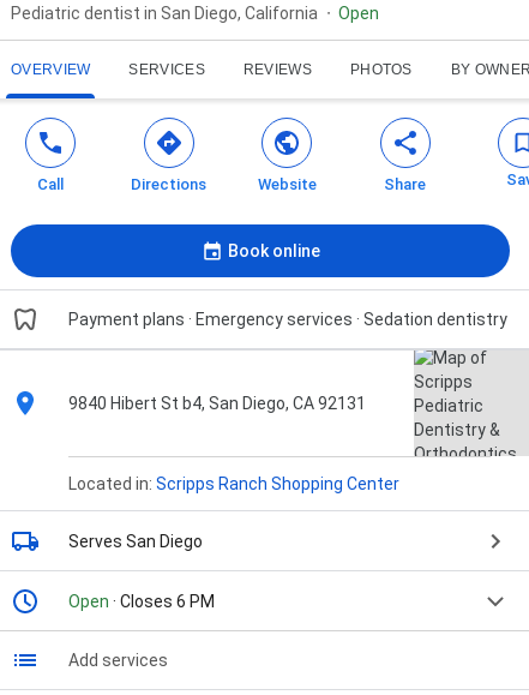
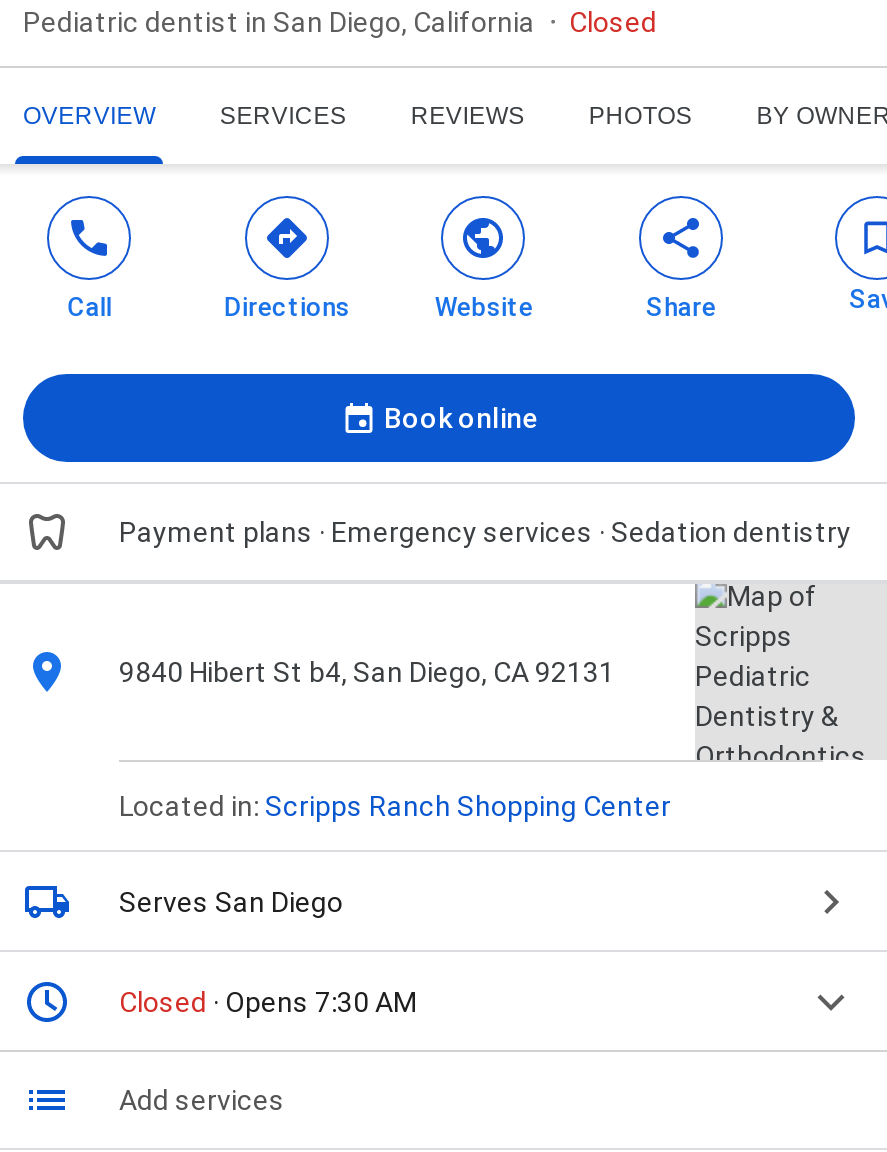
- Open
+ Closed

- Open · Closes 6 PM
+ Closed · Opens 7:30 AM
